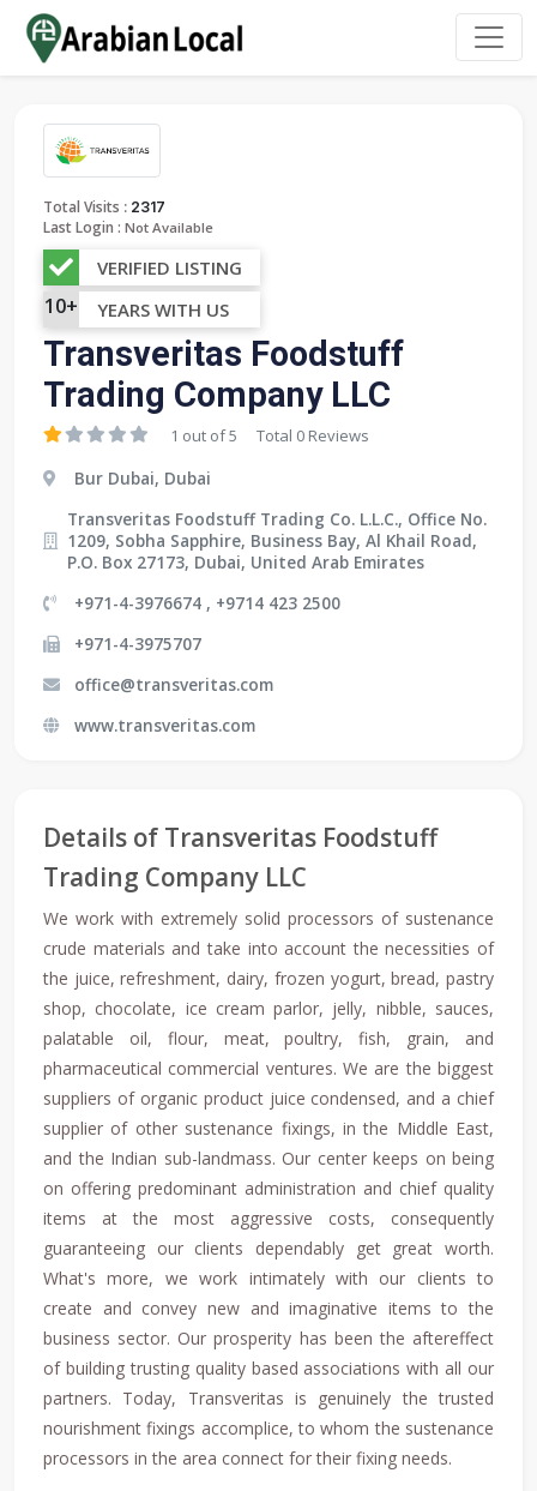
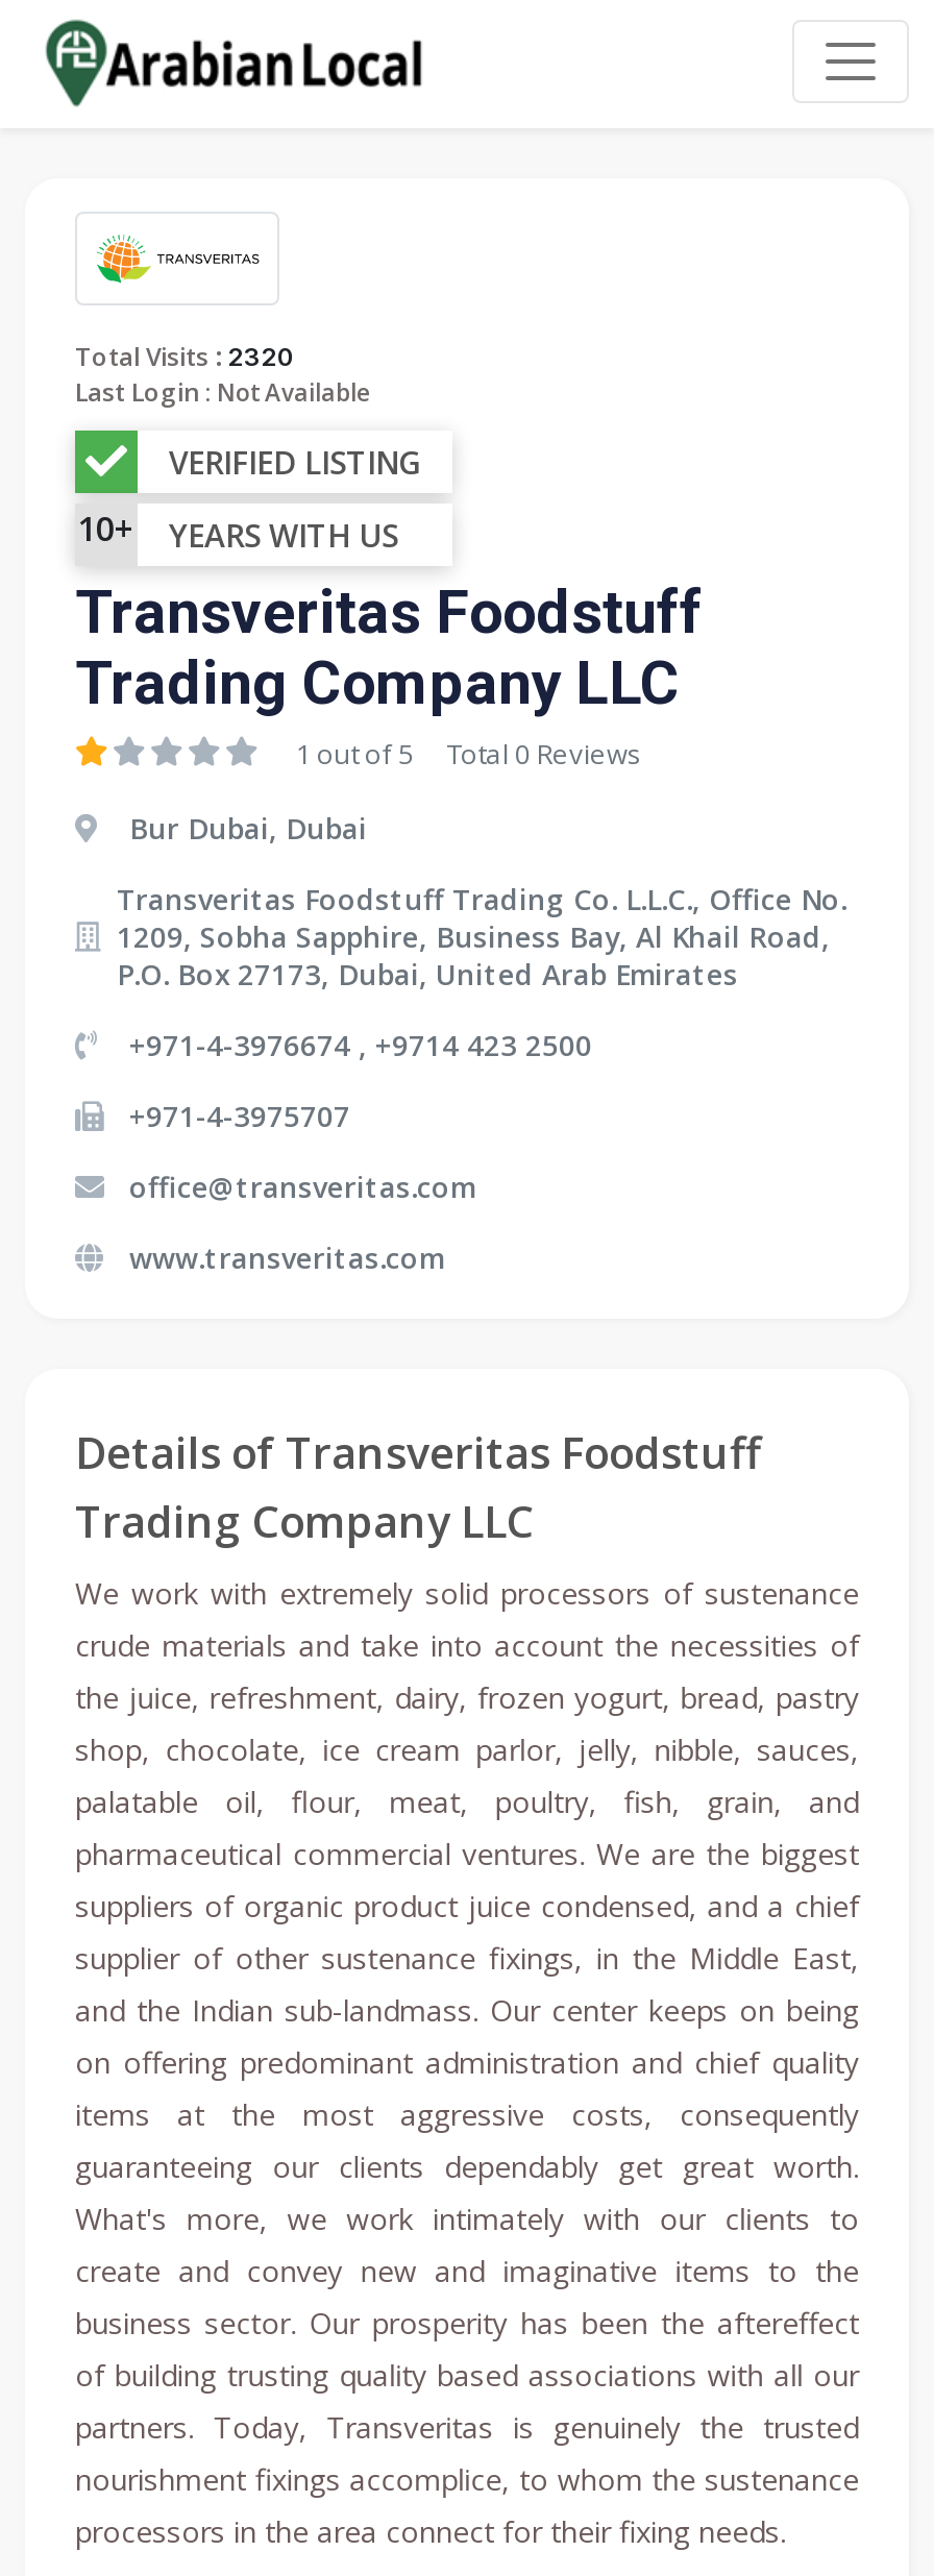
- Total Visits: 2317
+ Total Visits: 2320
